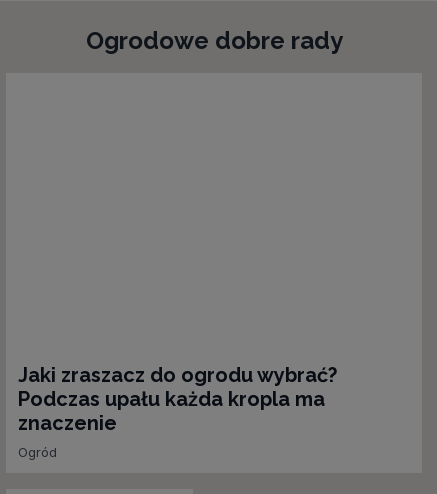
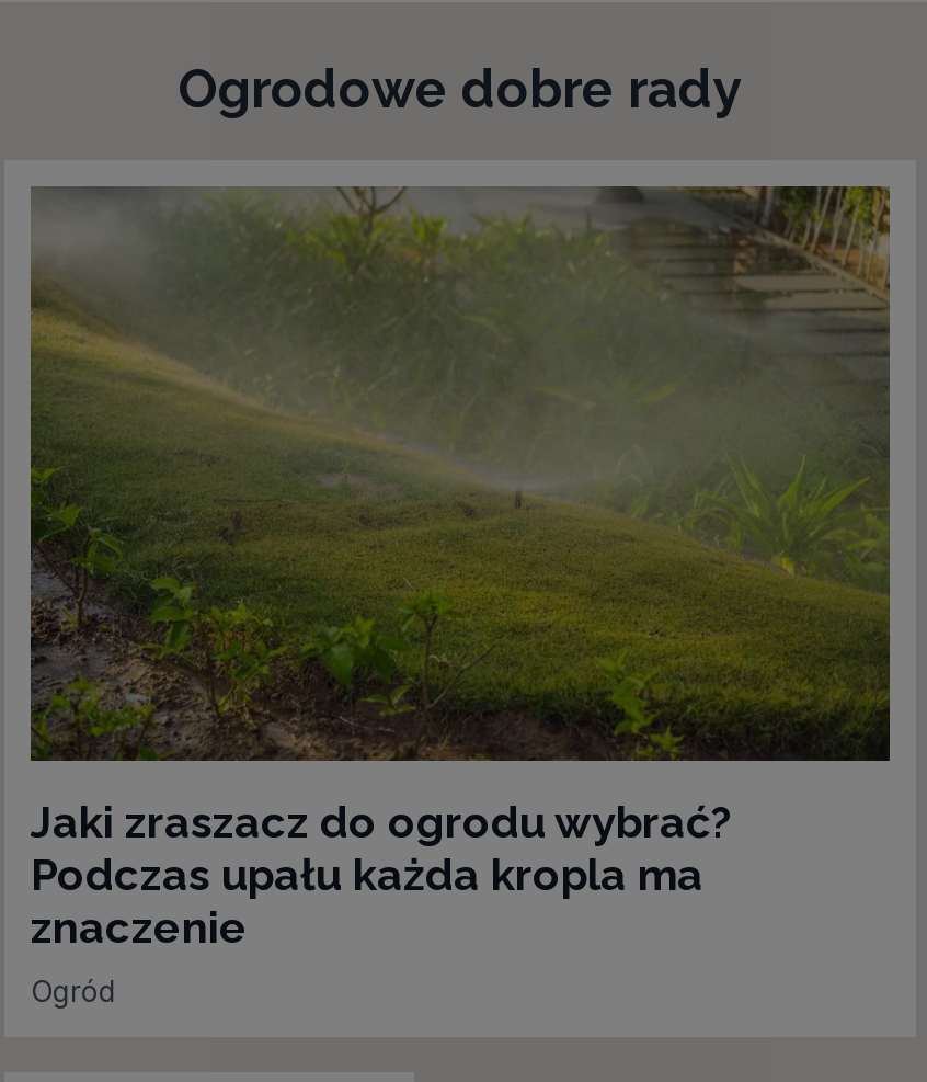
+ [image]
